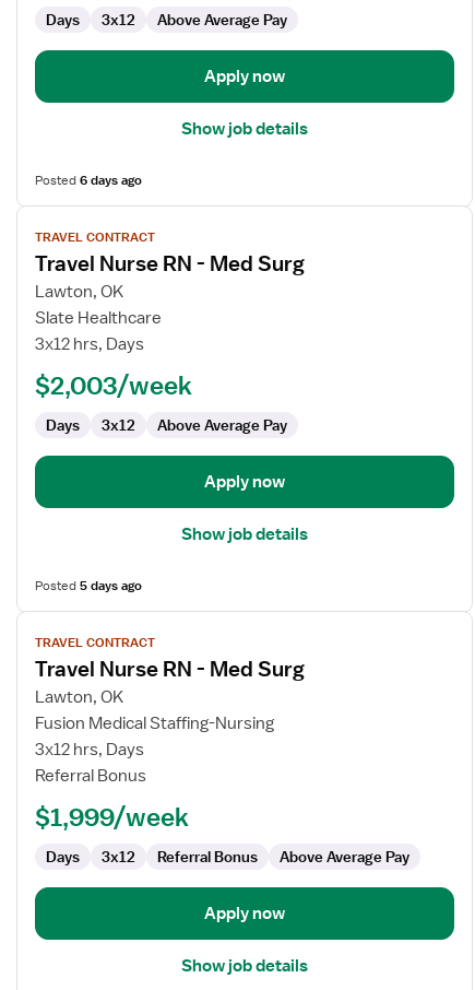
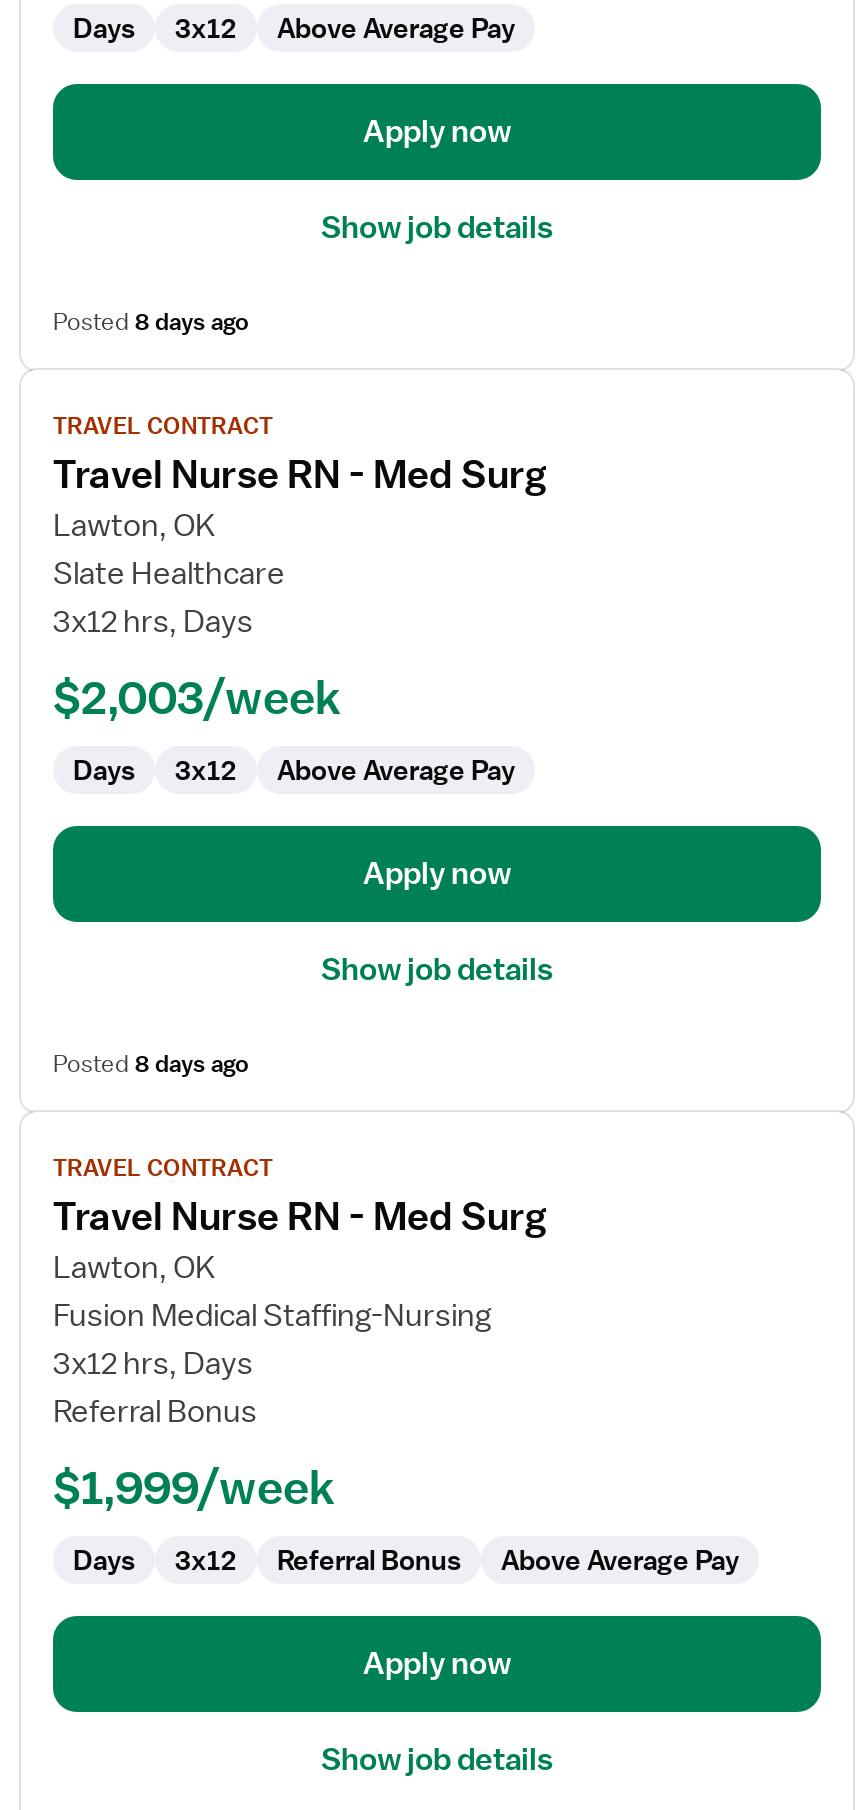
- Posted 6 days ago
+ Posted 8 days ago

- Posted 5 days ago
+ Posted 8 days ago
